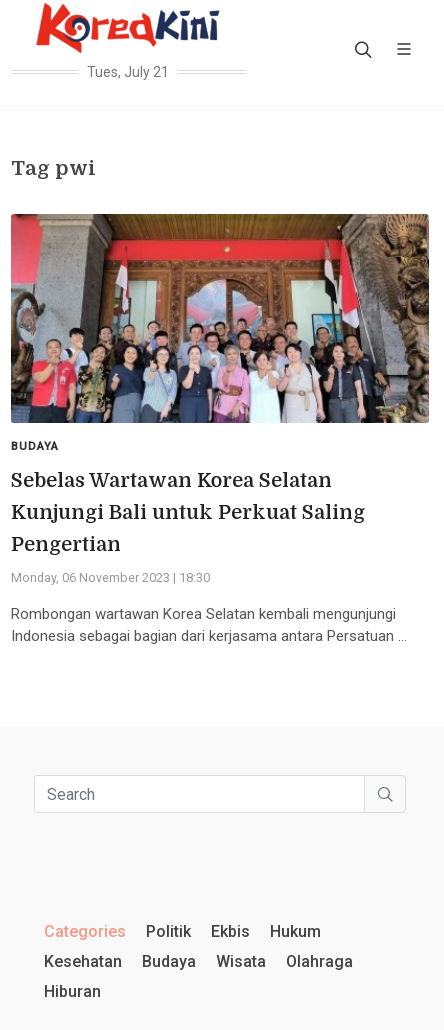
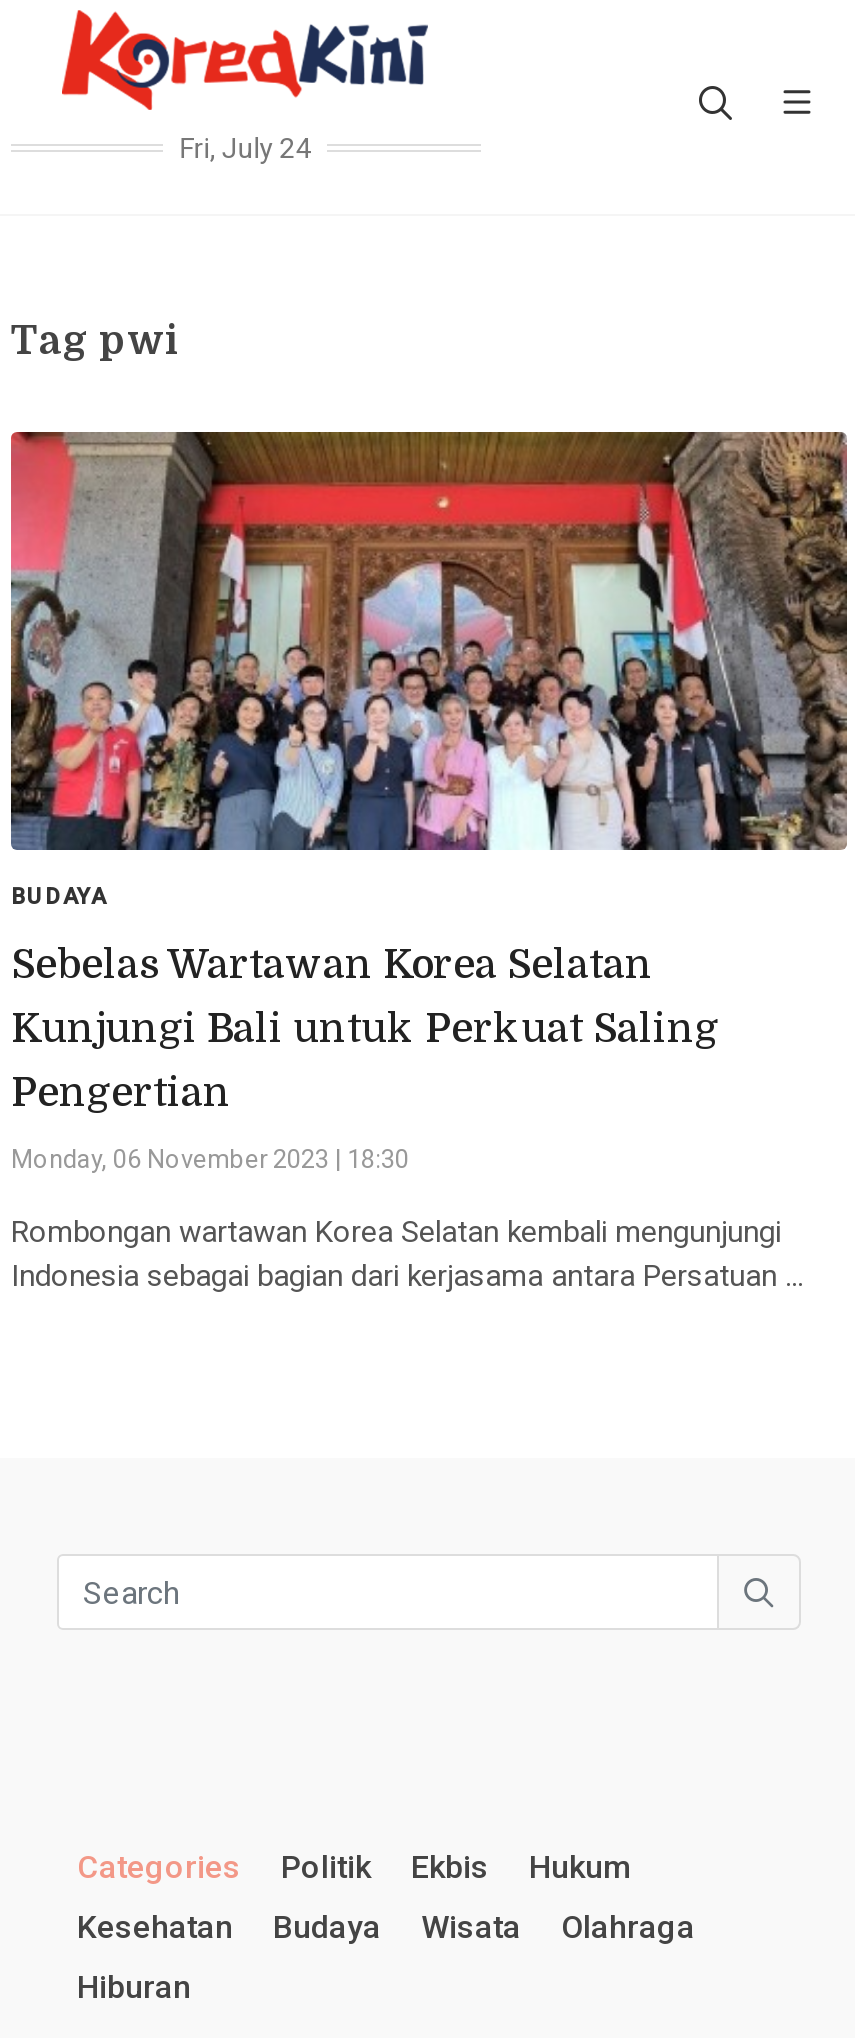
- Tues, July 21
+ Fri, July 24
